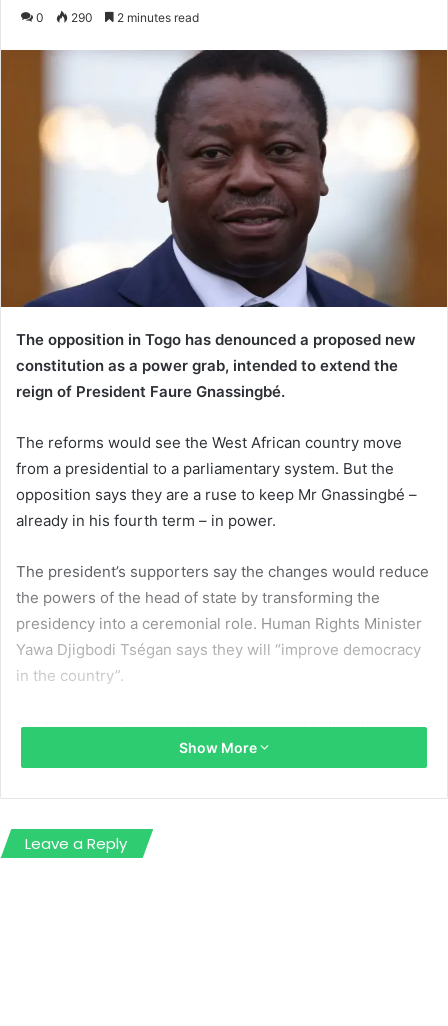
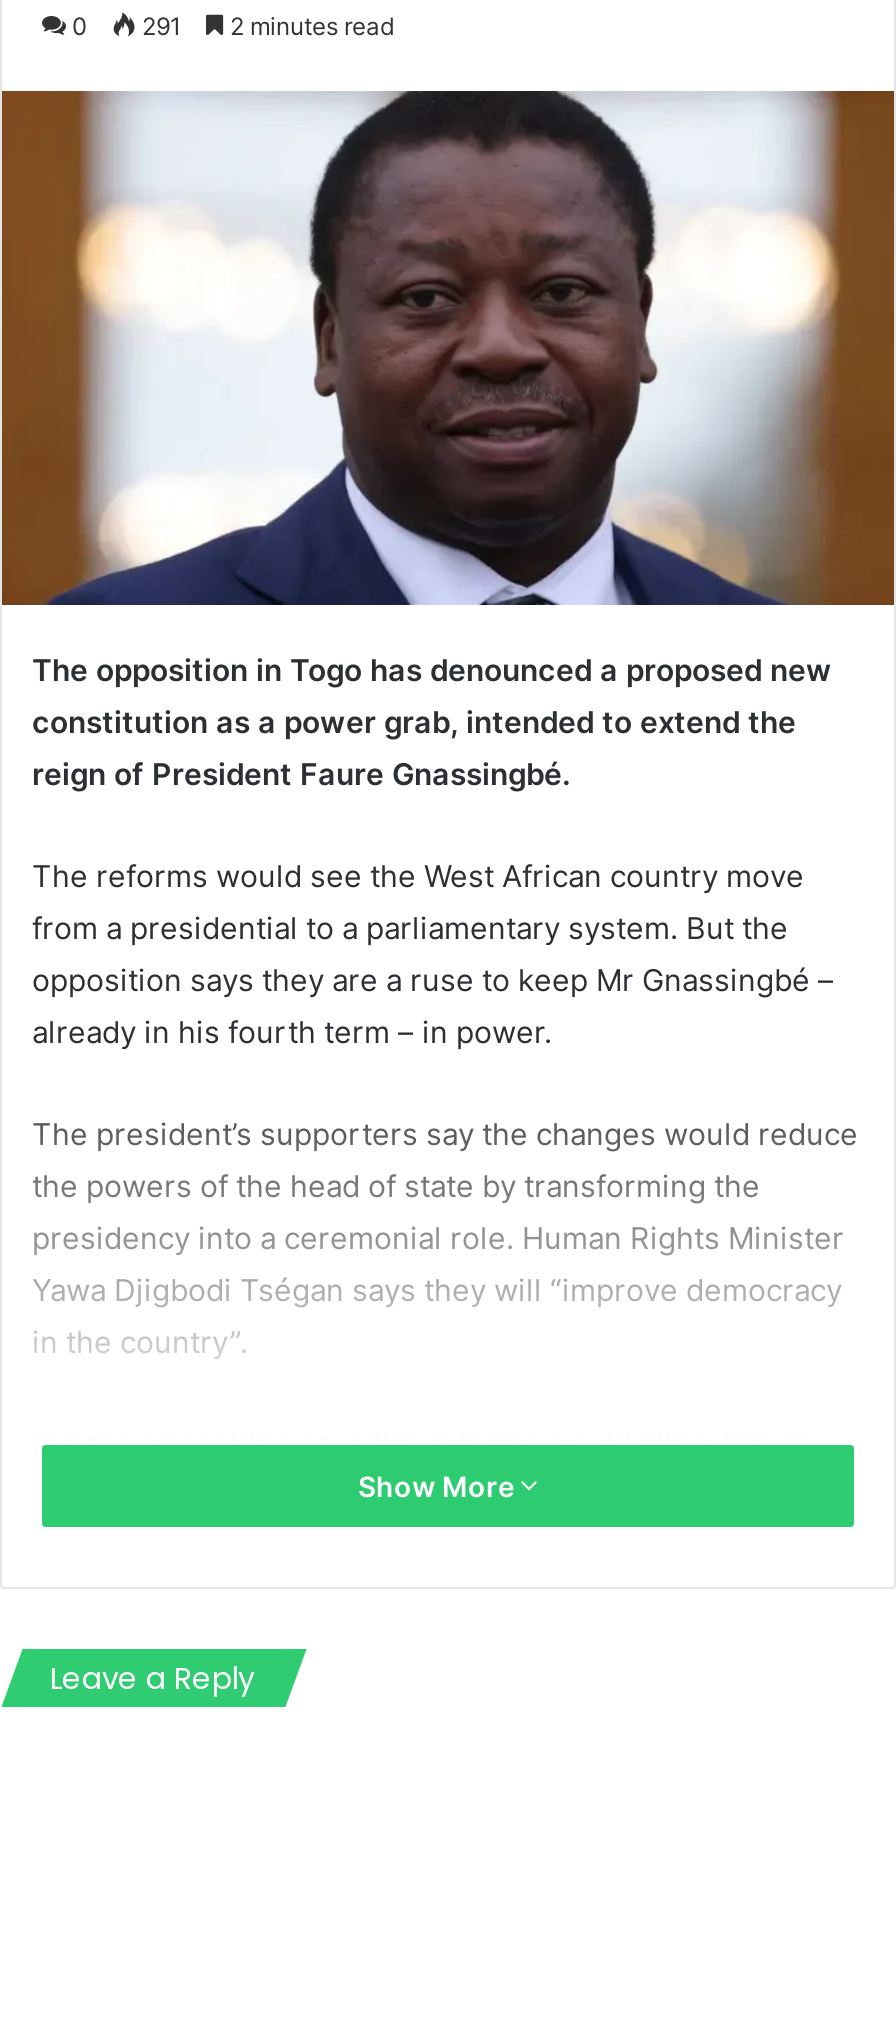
- 0 290 2 minutes read
+ 0 291 2 minutes read
